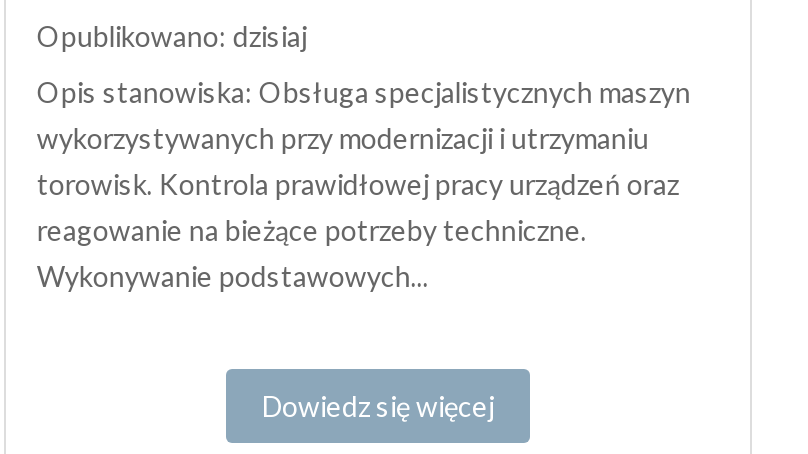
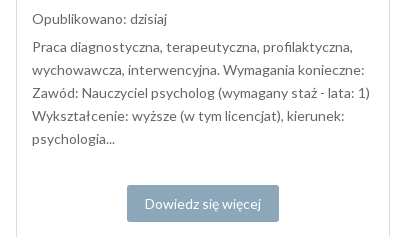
- Opis stanowiska: Obsługa specjalistycznych maszyn
- wykorzystywanych przy modernizacji i utrzymaniu
- torowisk. Kontrola prawidłowej pracy urządzeń oraz
- reagowanie na bieżące potrzeby techniczne.
- Wykonywanie podstawowych...
+ Praca diagnostyczna, terapeutyczna, profilaktyczna,
+ wychowawcza, interwencyjna. Wymagania konieczne:
+ Zawód: Nauczyciel psycholog (wymagany staż - lata: 1)
+ Wykształcenie: wyższe (w tym licencjat), kierunek:
+ psychologia...
